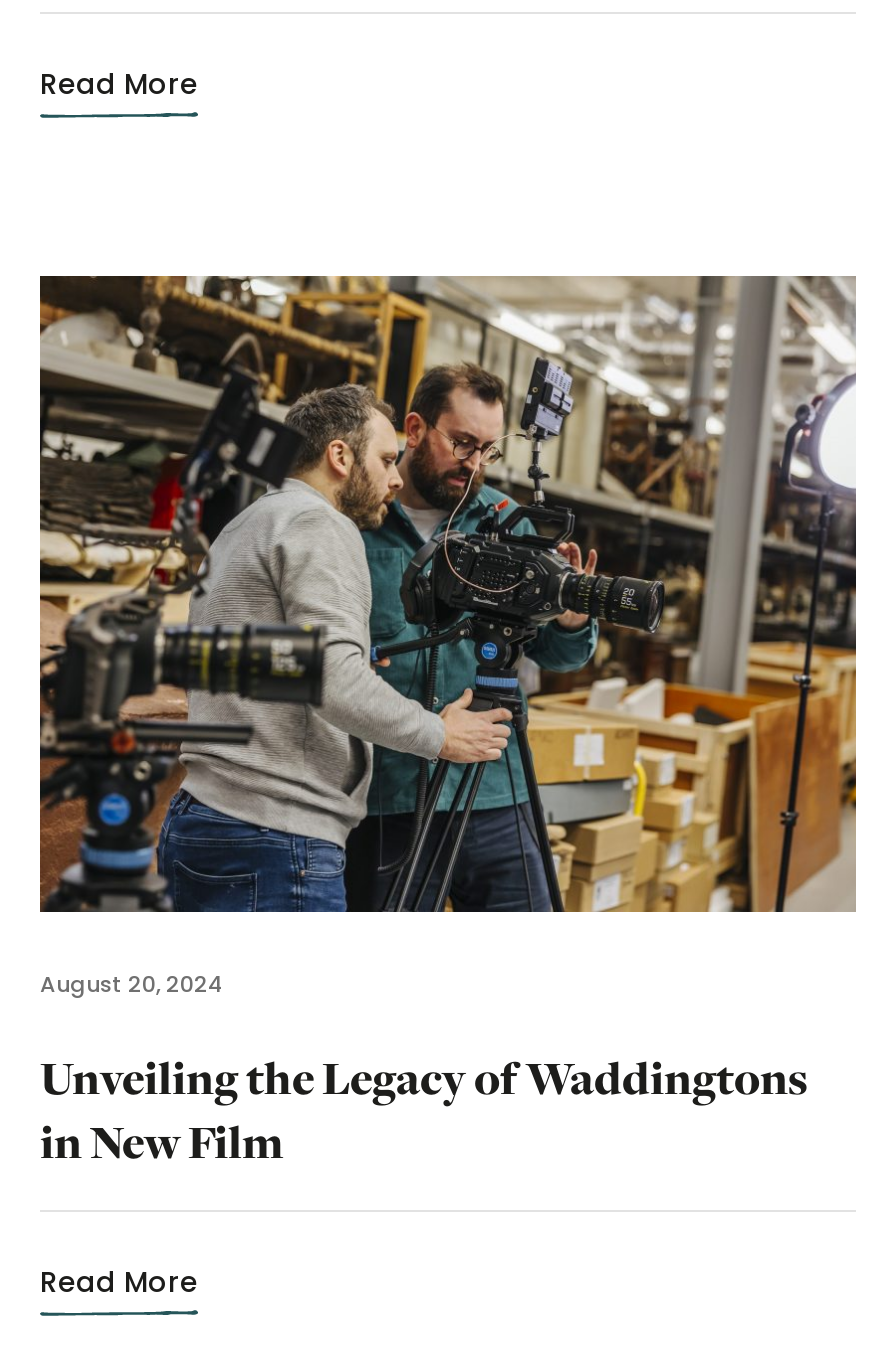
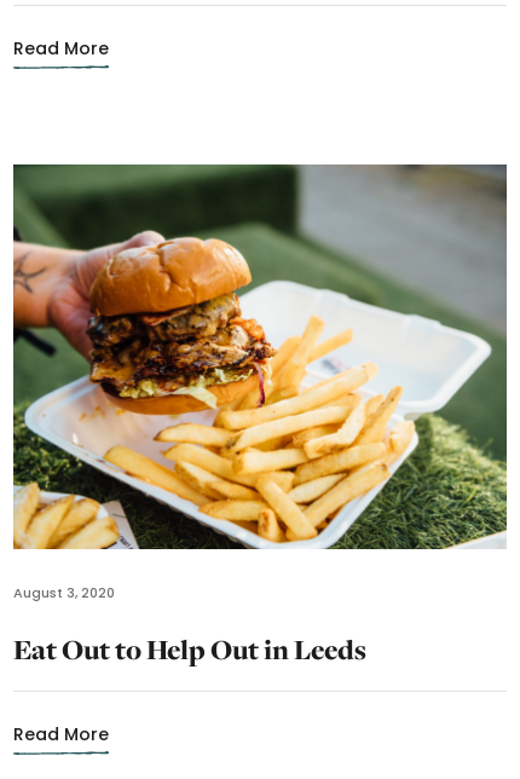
- [image]
- August 20, 2024
+ [image]
+ August 3, 2020

- Unveiling the Legacy of Waddingtons
- in New Film
+ Eat Out to Help Out in Leeds
